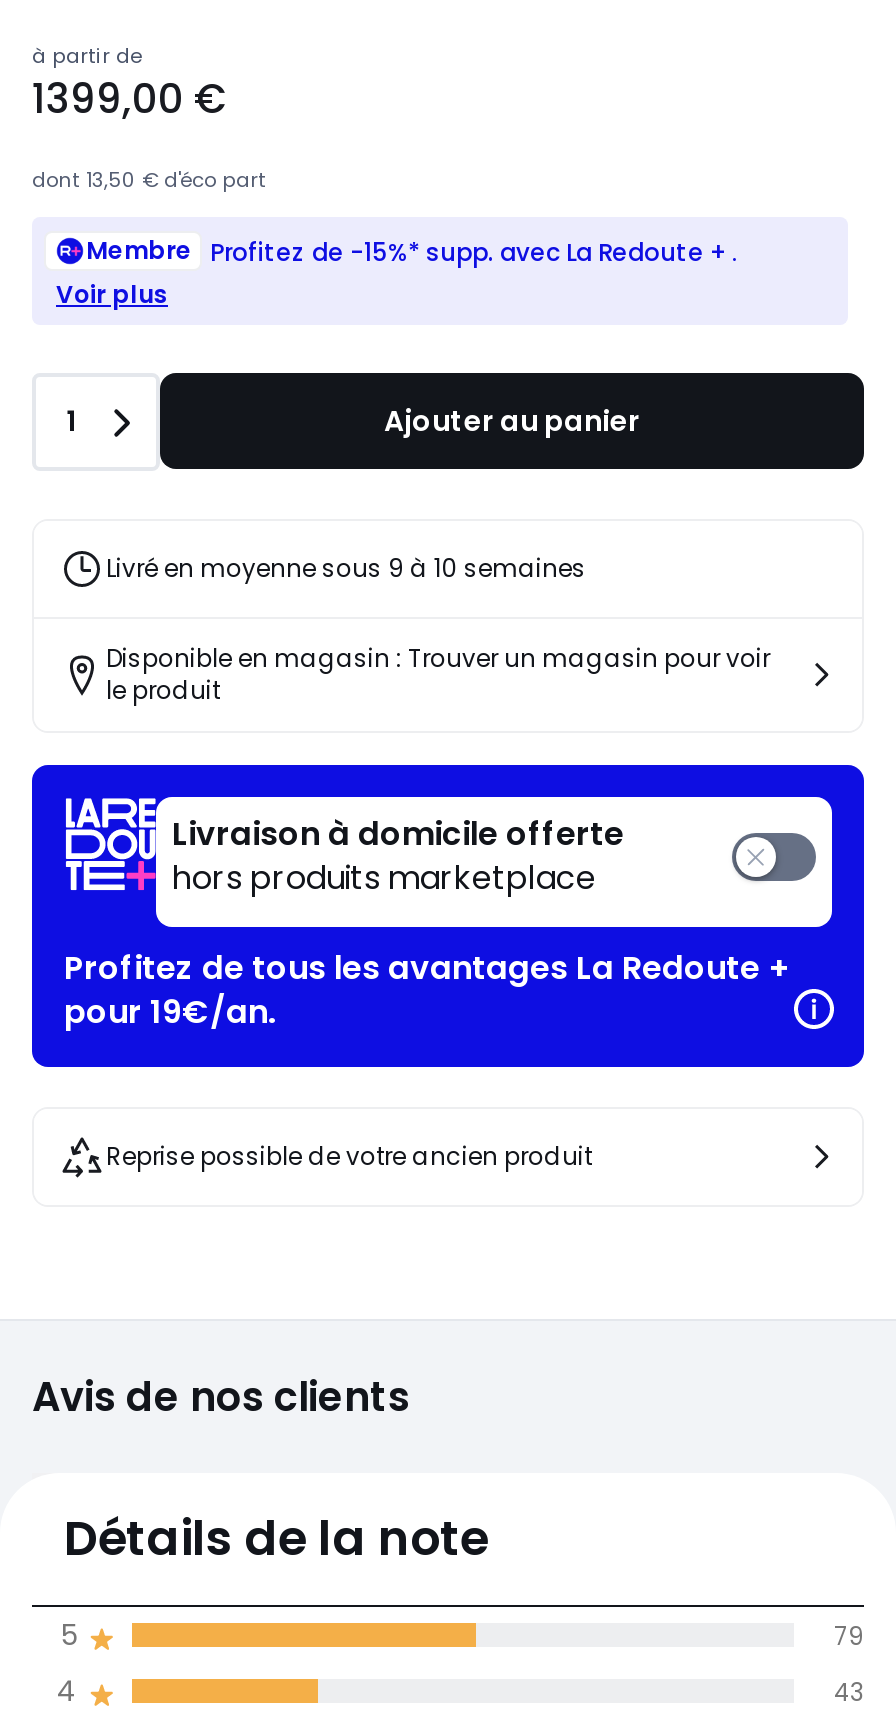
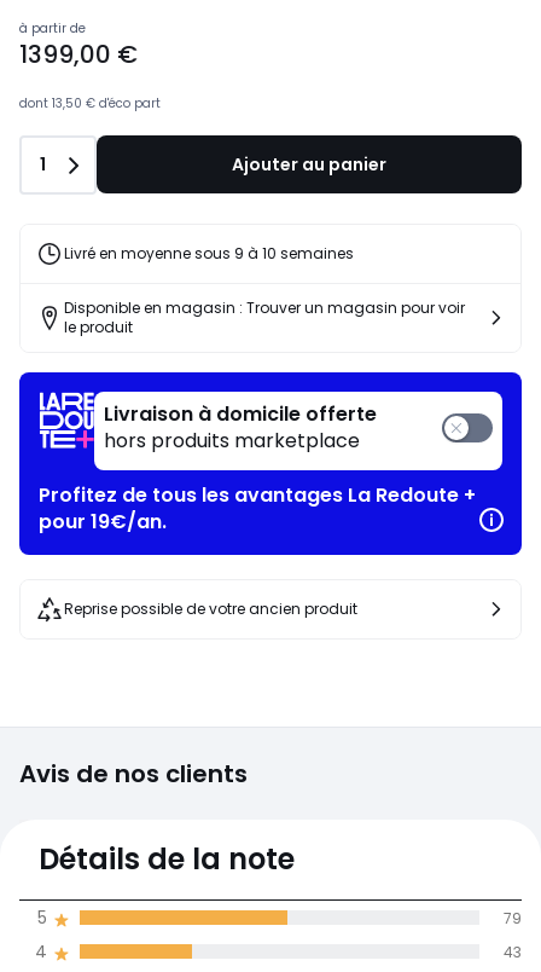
- Membre Profitez de -15%* supp. avec La Redoute +.
- Voir plus

moved up: [image] | Ajouter au panier | Livré en moyenne sous 9 à 10 semaines | ... | pour 19€/an. | Reprise possible de votre ancien produit
